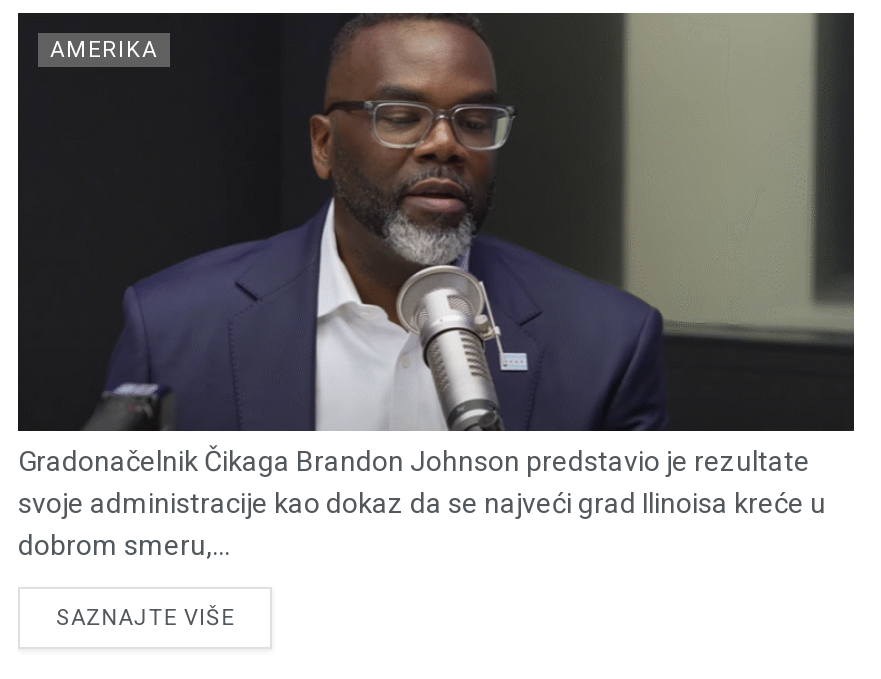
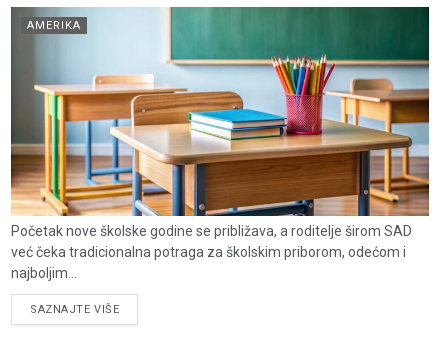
- [image]
- Gradonačelnik Čikaga Brandon Johnson predstavio je rezultate
- svoje administracije kao dokaz da se najveći grad Ilinoisa kreće u
- dobrom smeru,...
+ [image]
+ Početak nove školske godine se približava, a roditelje širom SAD
+ već čeka tradicionalna potraga za školskim priborom, odećom i
+ najboljim...
